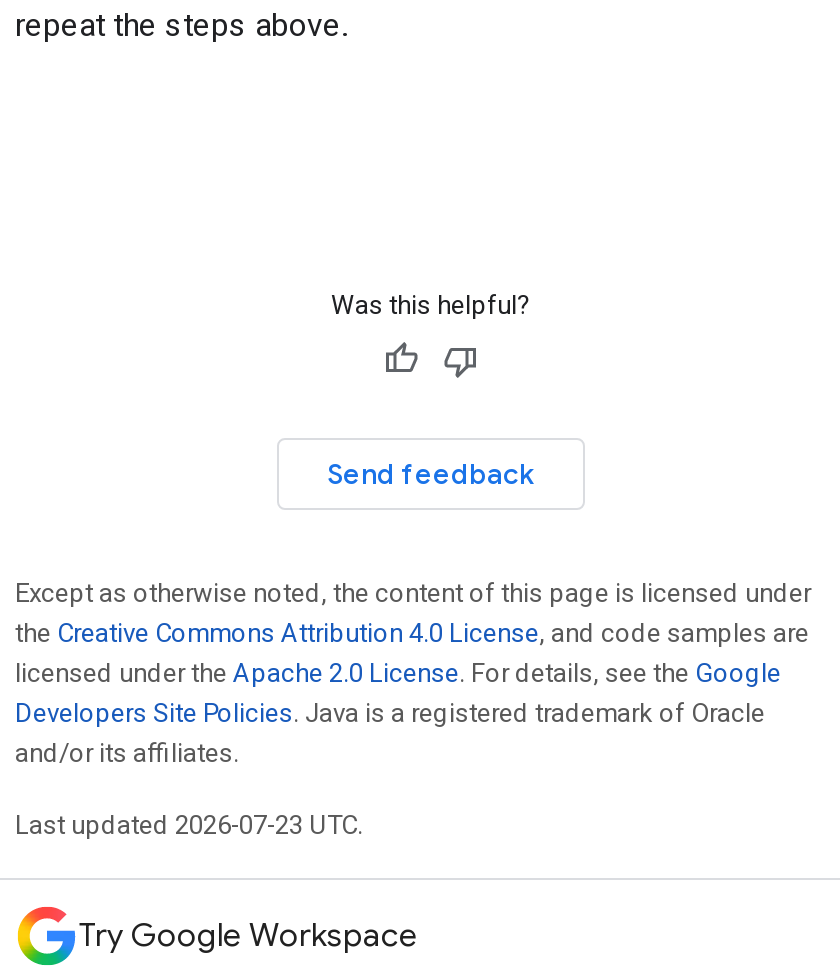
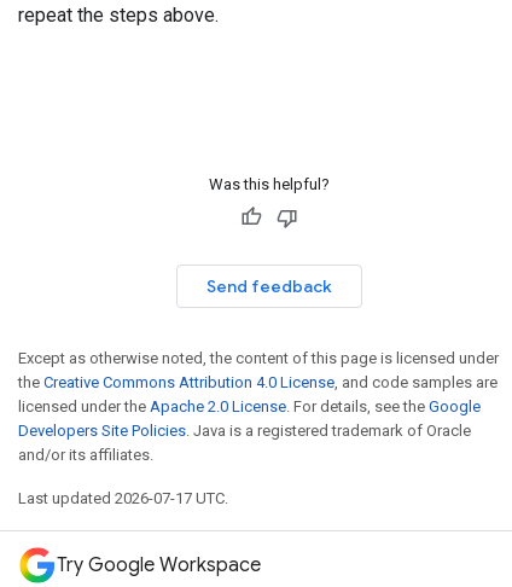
- Last updated 2026-07-23 UTC.
+ Last updated 2026-07-17 UTC.
